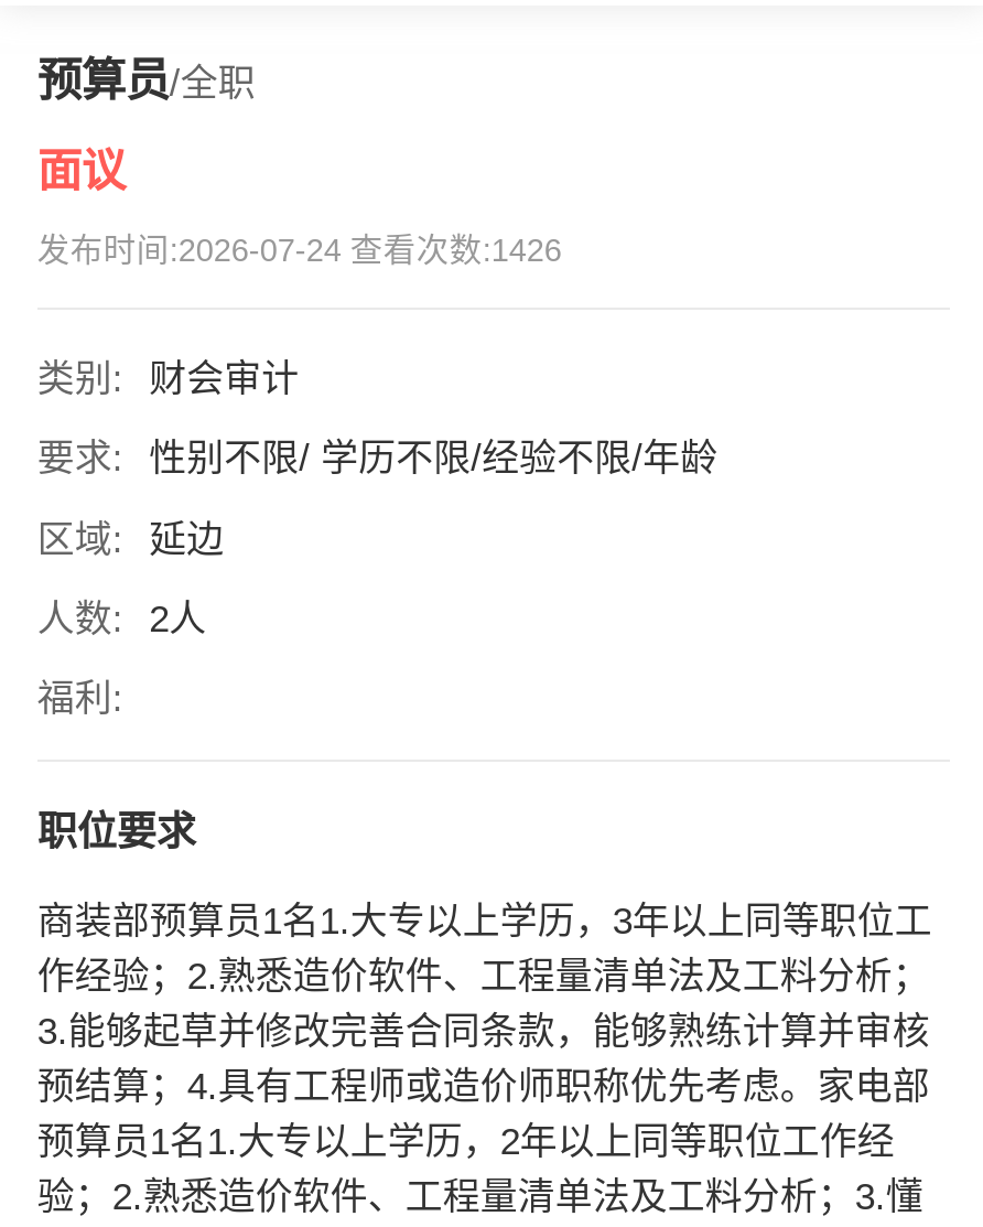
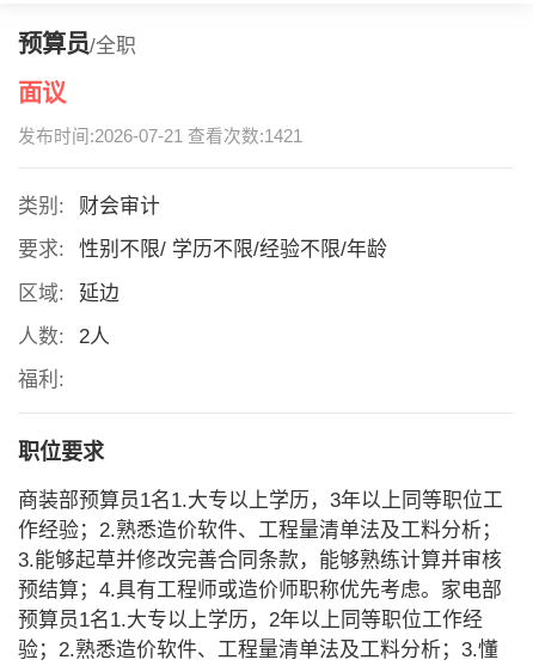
- 发布时间:2026-07-24 查看次数:1426
+ 发布时间:2026-07-21 查看次数:1421
